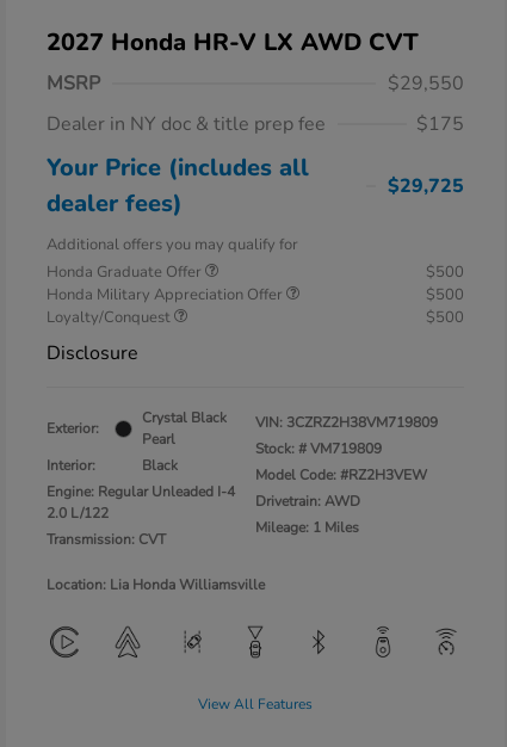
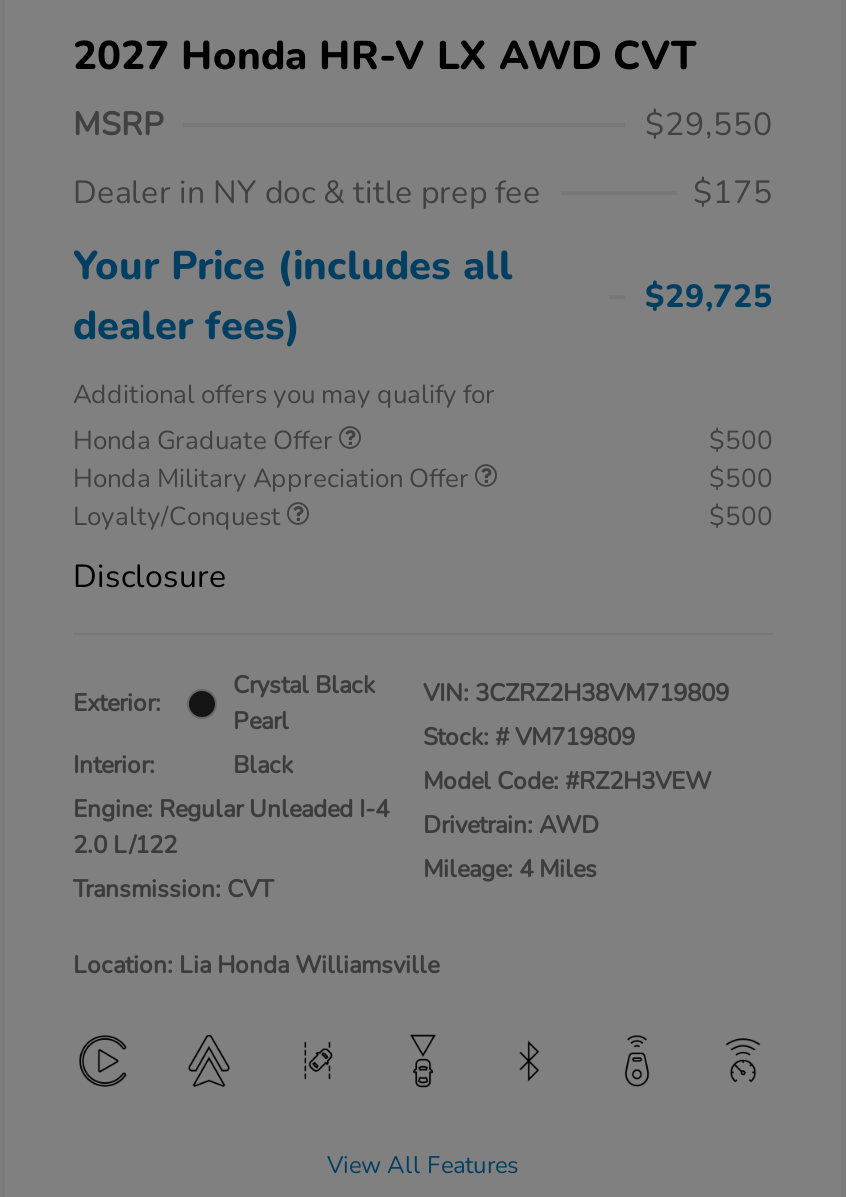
- Mileage: 1 Miles
+ Mileage: 4 Miles
